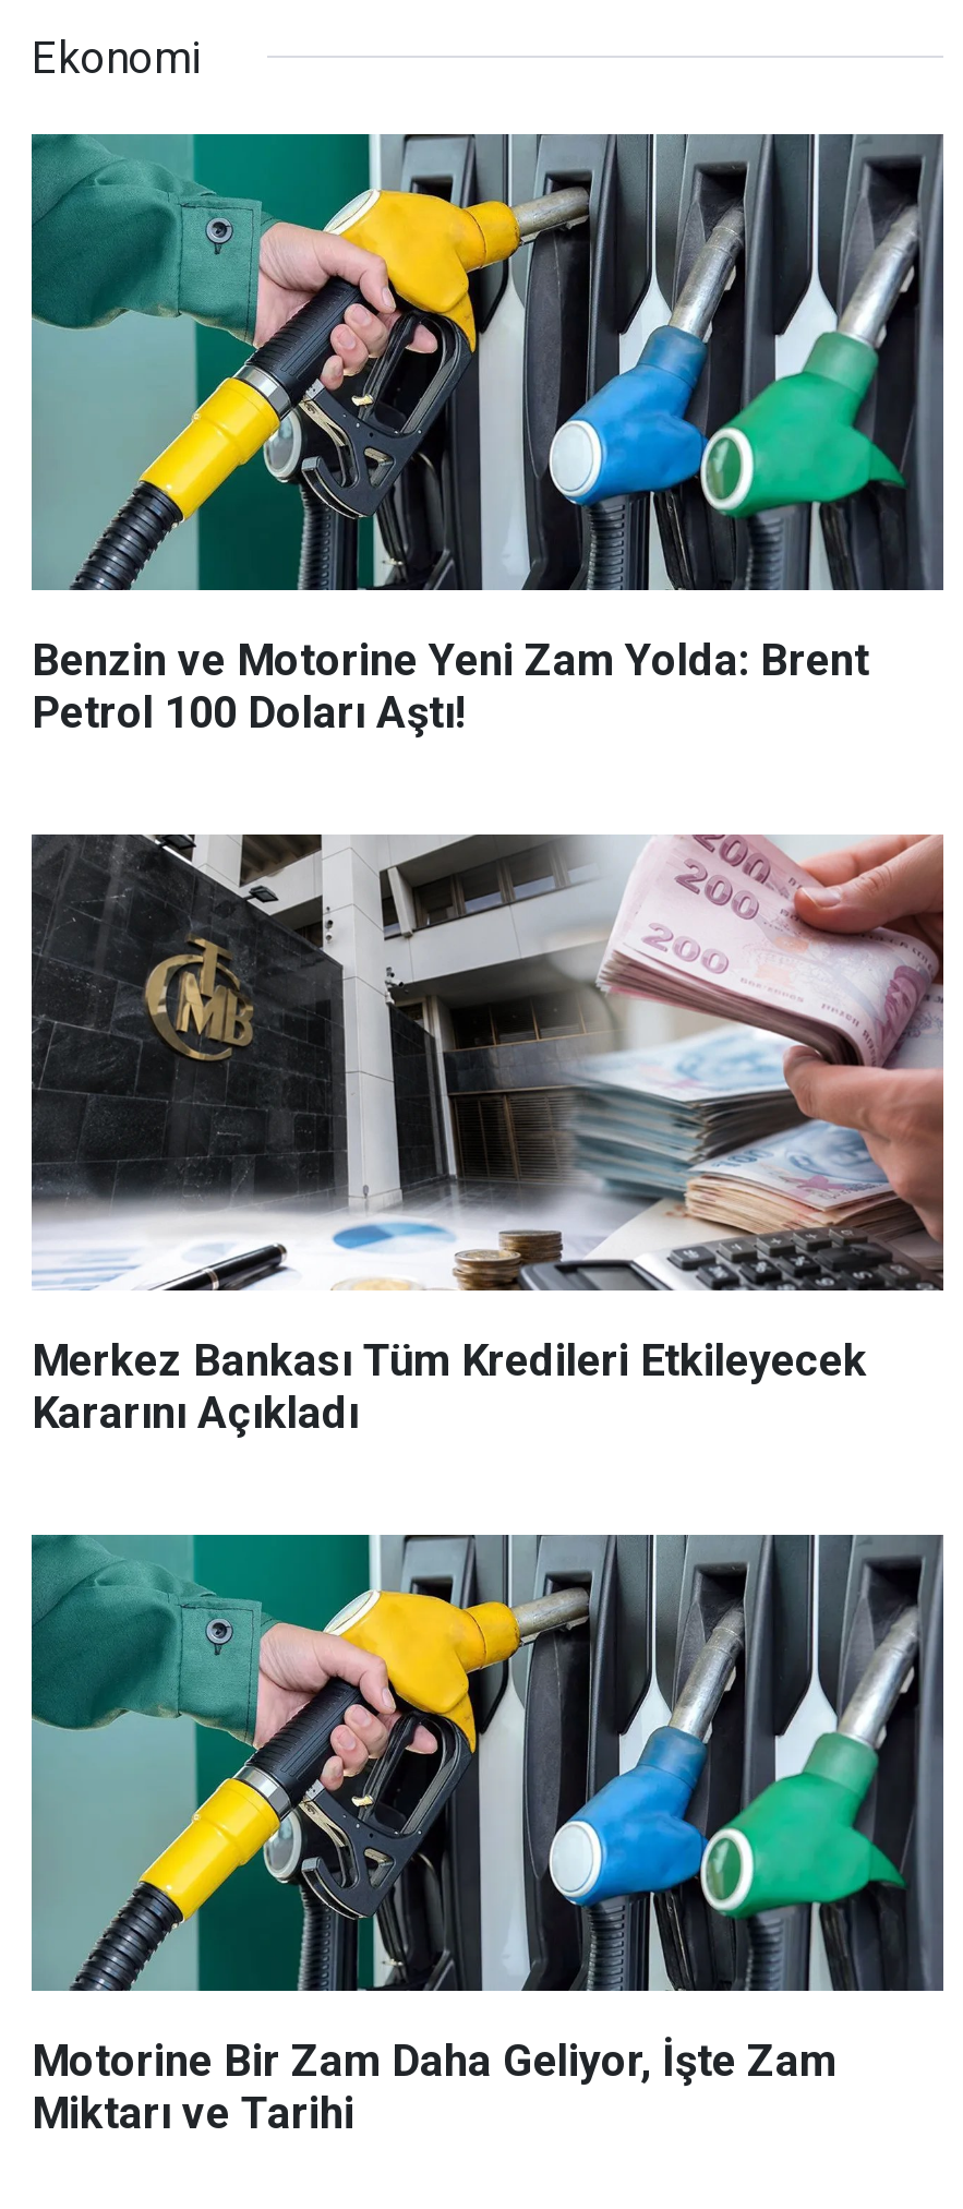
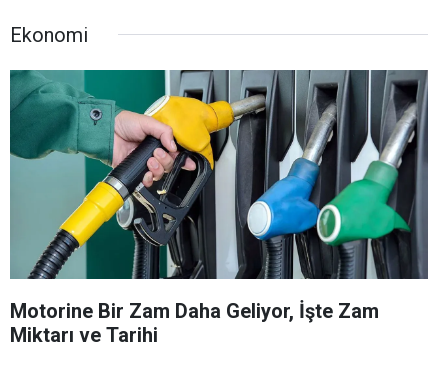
- Benzin ve Motorine Yeni Zam Yolda: Brent
- Petrol 100 Doları Aştı!

- [image]
- Merkez Bankası Tüm Kredileri Etkileyecek
- Kararını Açıkladı
